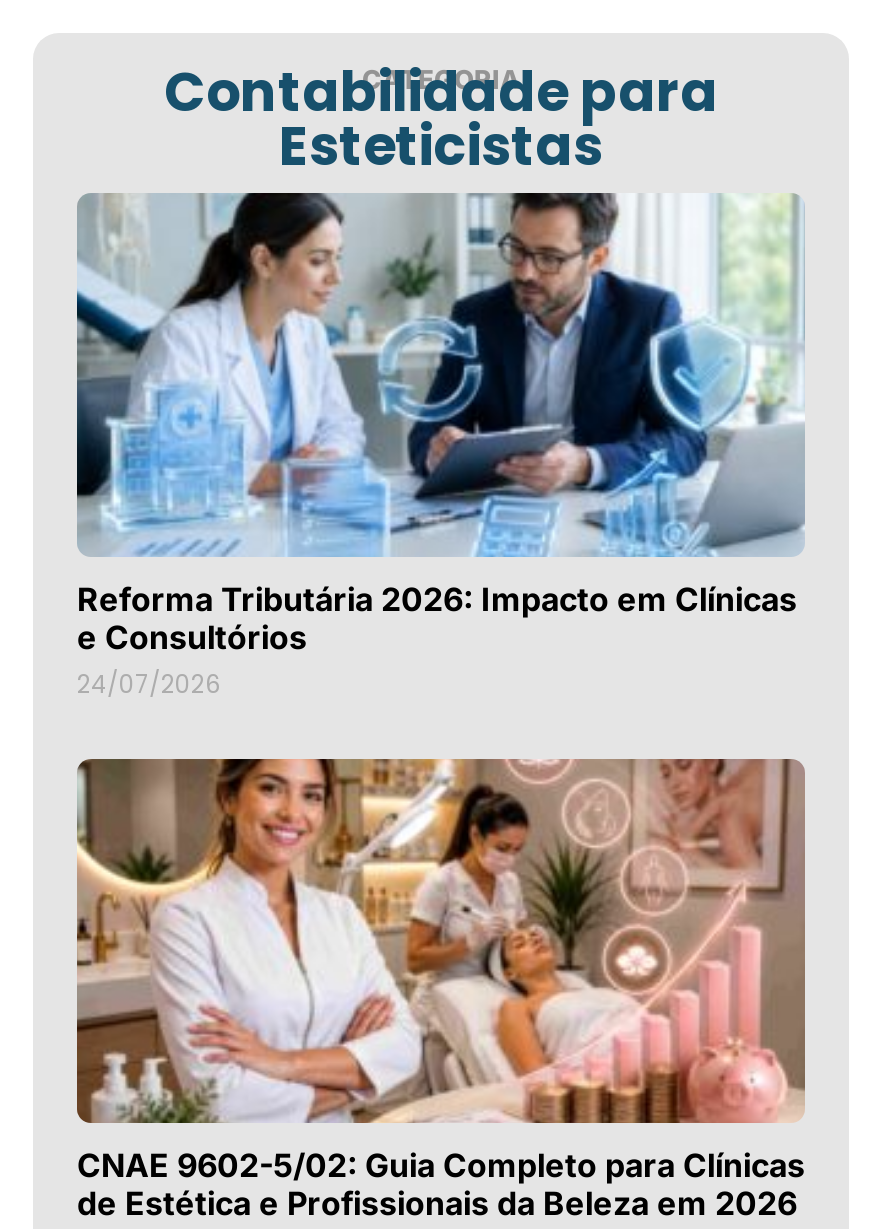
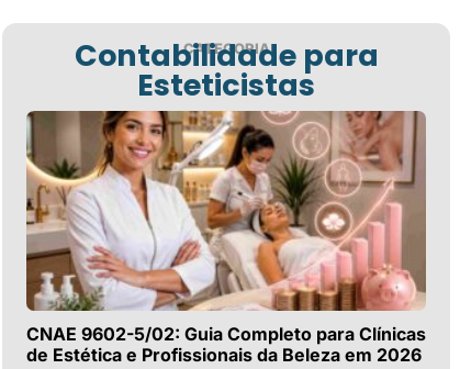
- [image]
- Reforma Tributária 2026: Impacto em Clínicas
- e Consultórios
- 24/07/2026
